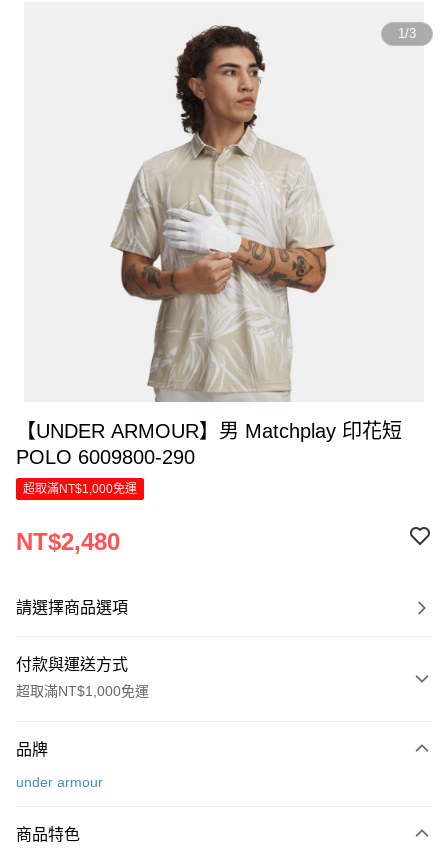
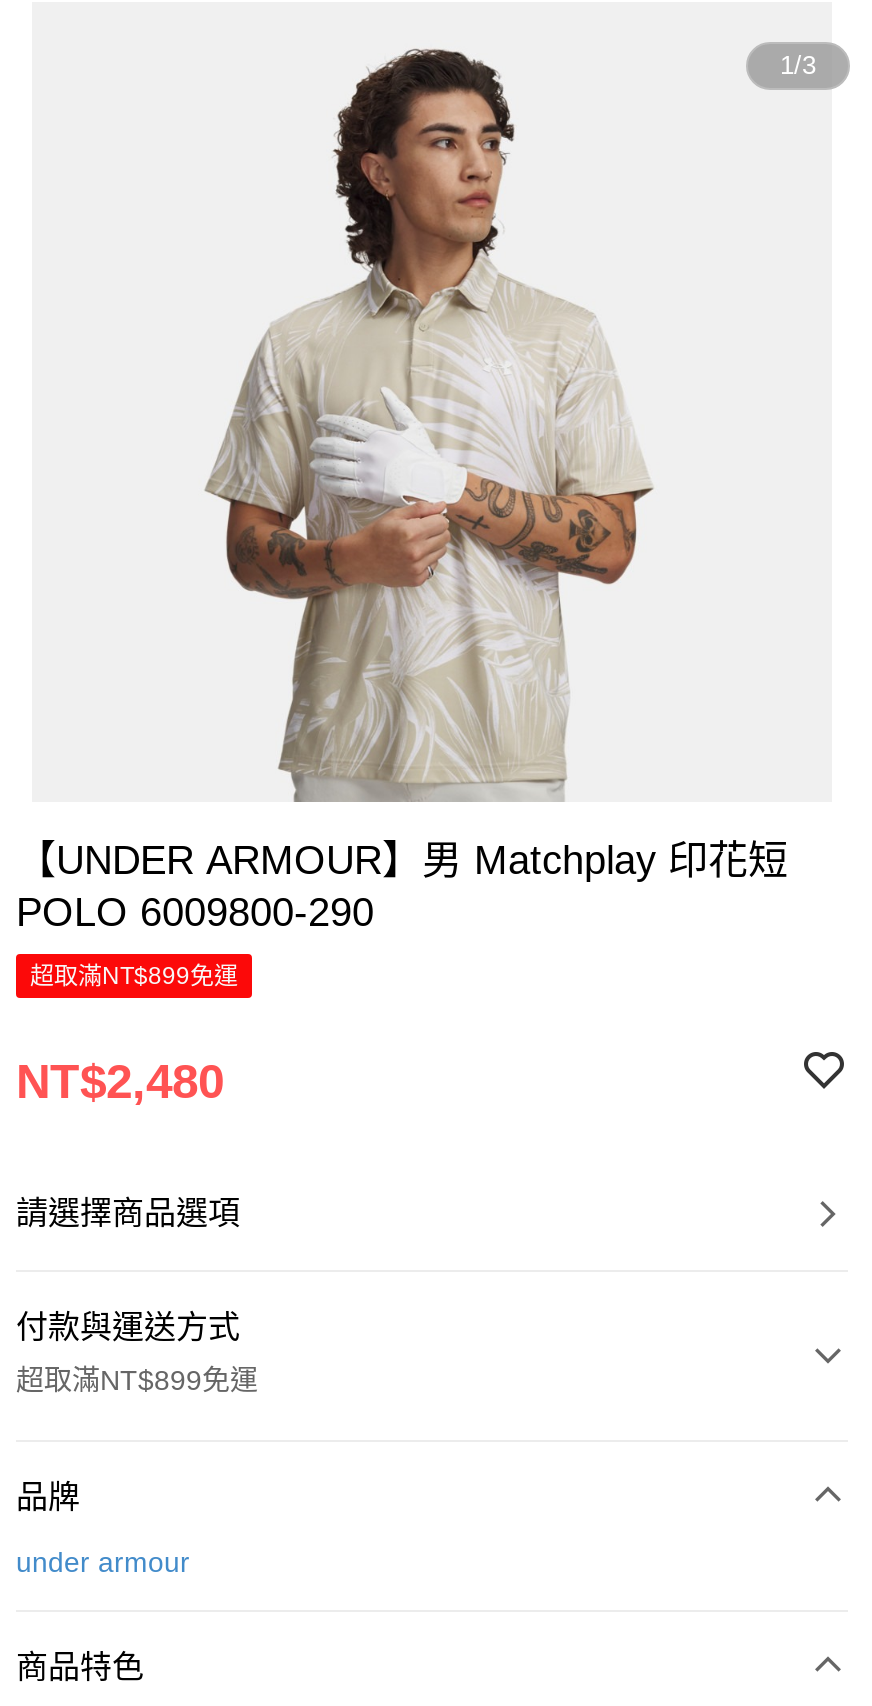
- 超取滿NT$1,000免運
+ 超取滿NT$899免運

- 超取滿NT$1,000免運
+ 超取滿NT$899免運
